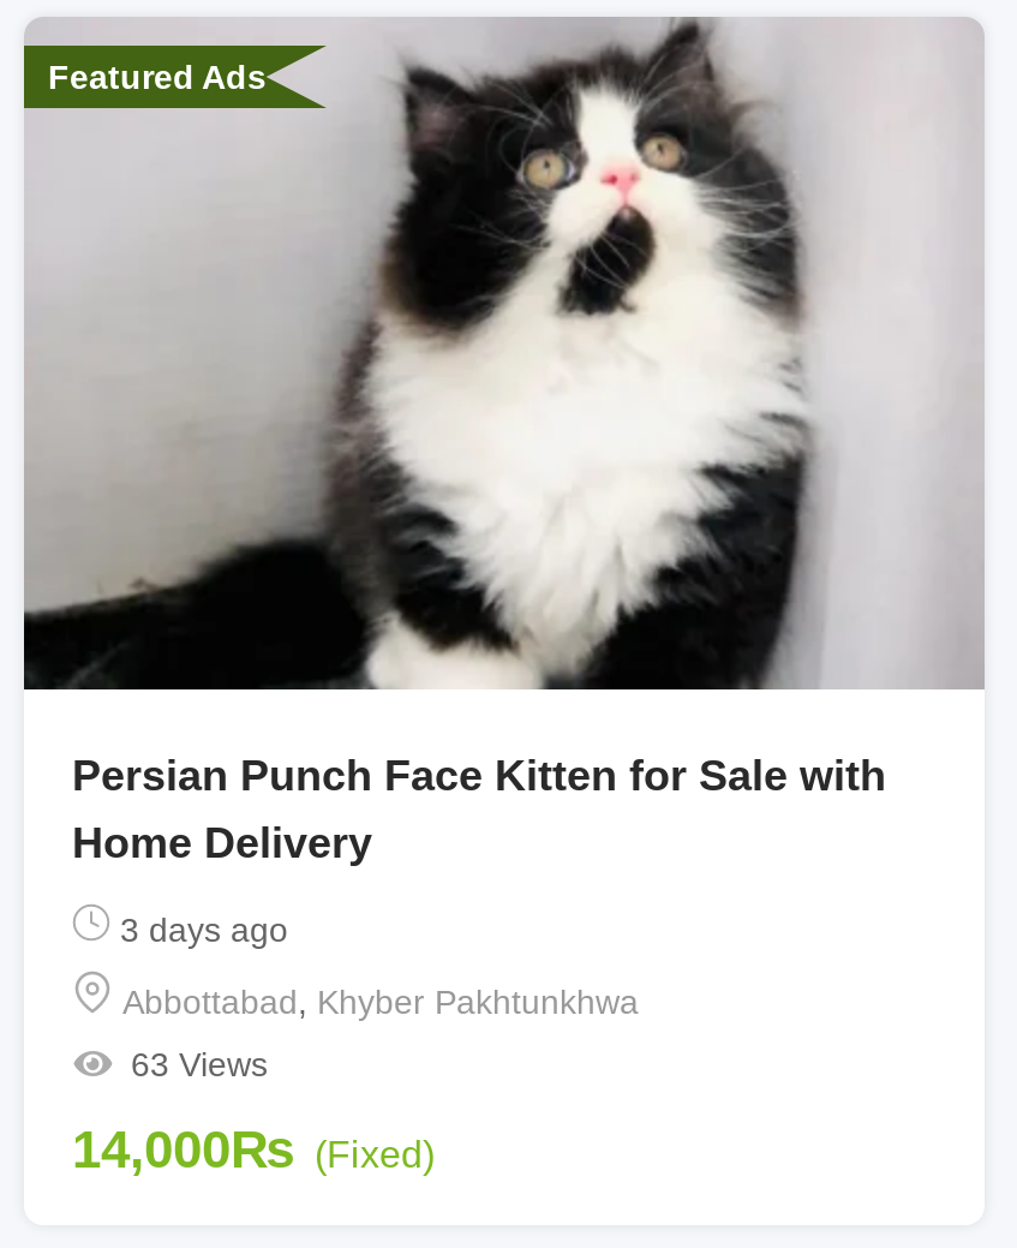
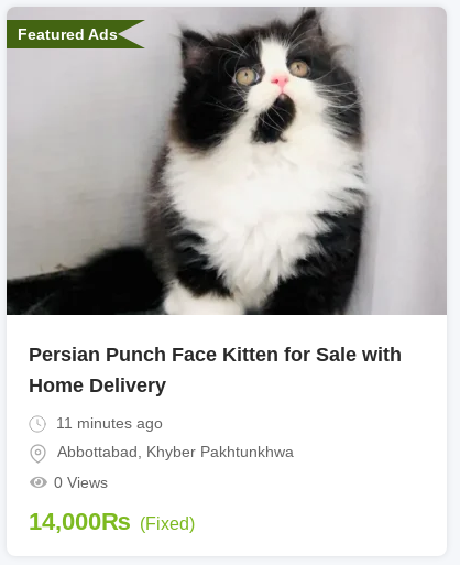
- 3 days ago
+ 11 minutes ago

- 63 Views
+ 0 Views
